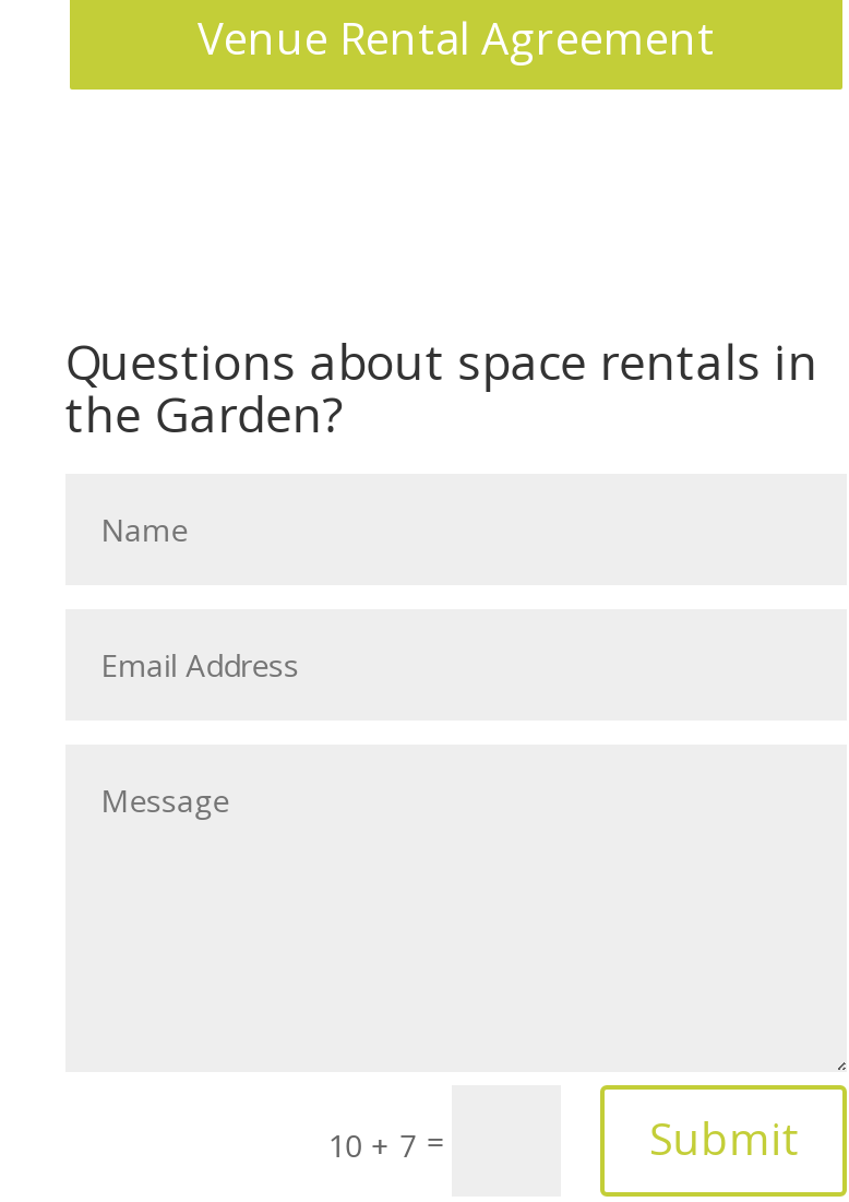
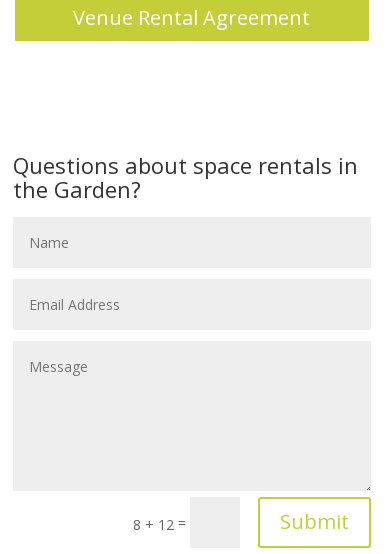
- 10 + 7 =
+ 8 + 12 =
